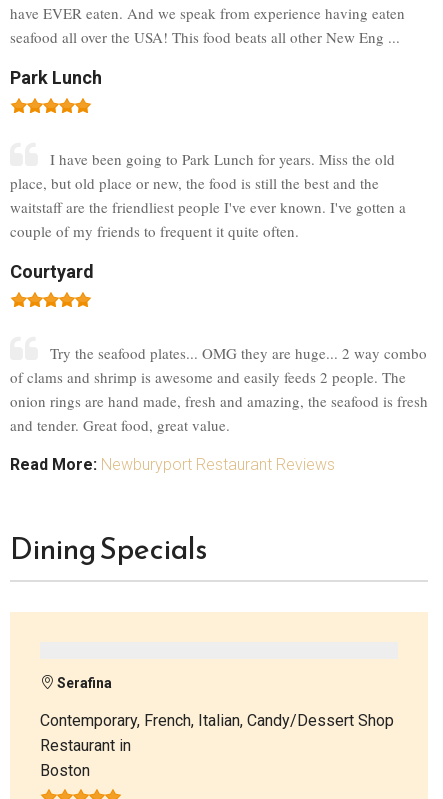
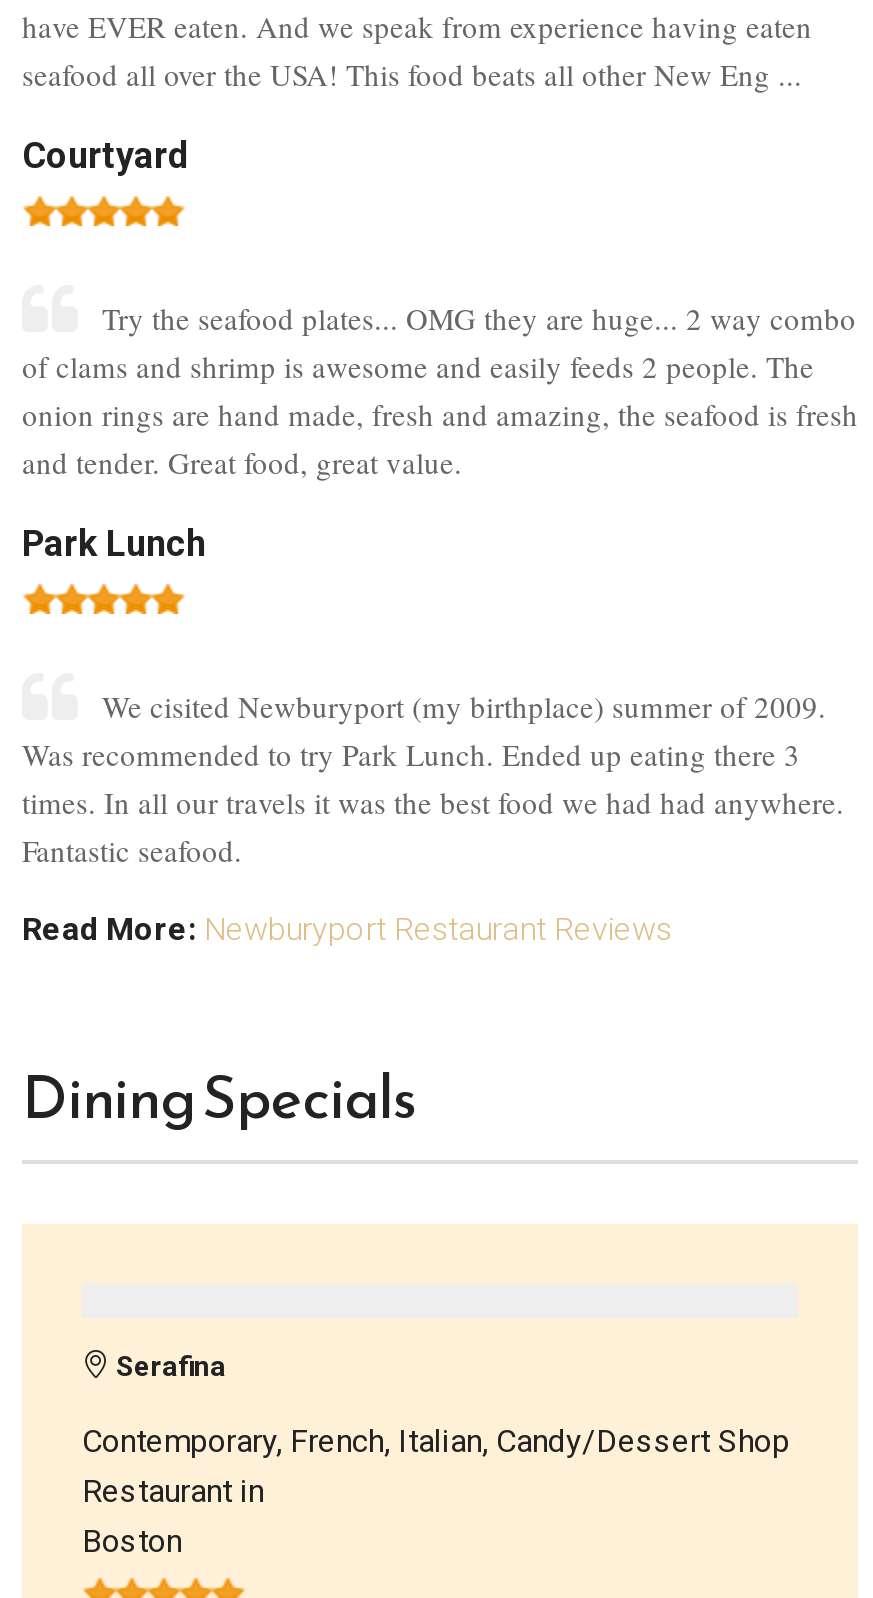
moved down: Park Lunch

- I have been going to Park Lunch for years. Miss the old
- place, but old place or new, the food is still the best and the
- waitstaff are the friendliest people I've ever known. I've gotten a
- couple of my friends to frequent it quite often.

moved up: Courtyard | Try the seafood plates... OMG they are huge... 2 way combo | of clams and shrimp is awesome and easily feeds 2 people. The | onion rings are hand made, fresh and amazing, the seafood is fresh | and tender. Great food, great value.

+ We cisited Newburyport (my birthplace) summer of 2009.
+ Was recommended to try Park Lunch. Ended up eating there 3
+ times. In all our travels it was the best food we had had anywhere.
+ Fantastic seafood.
